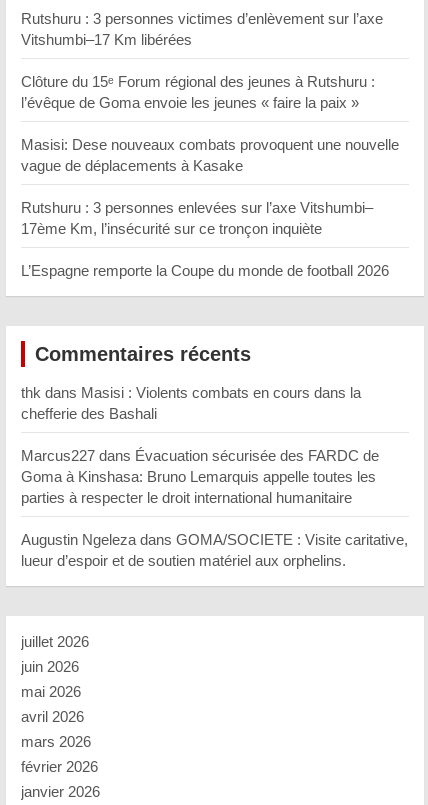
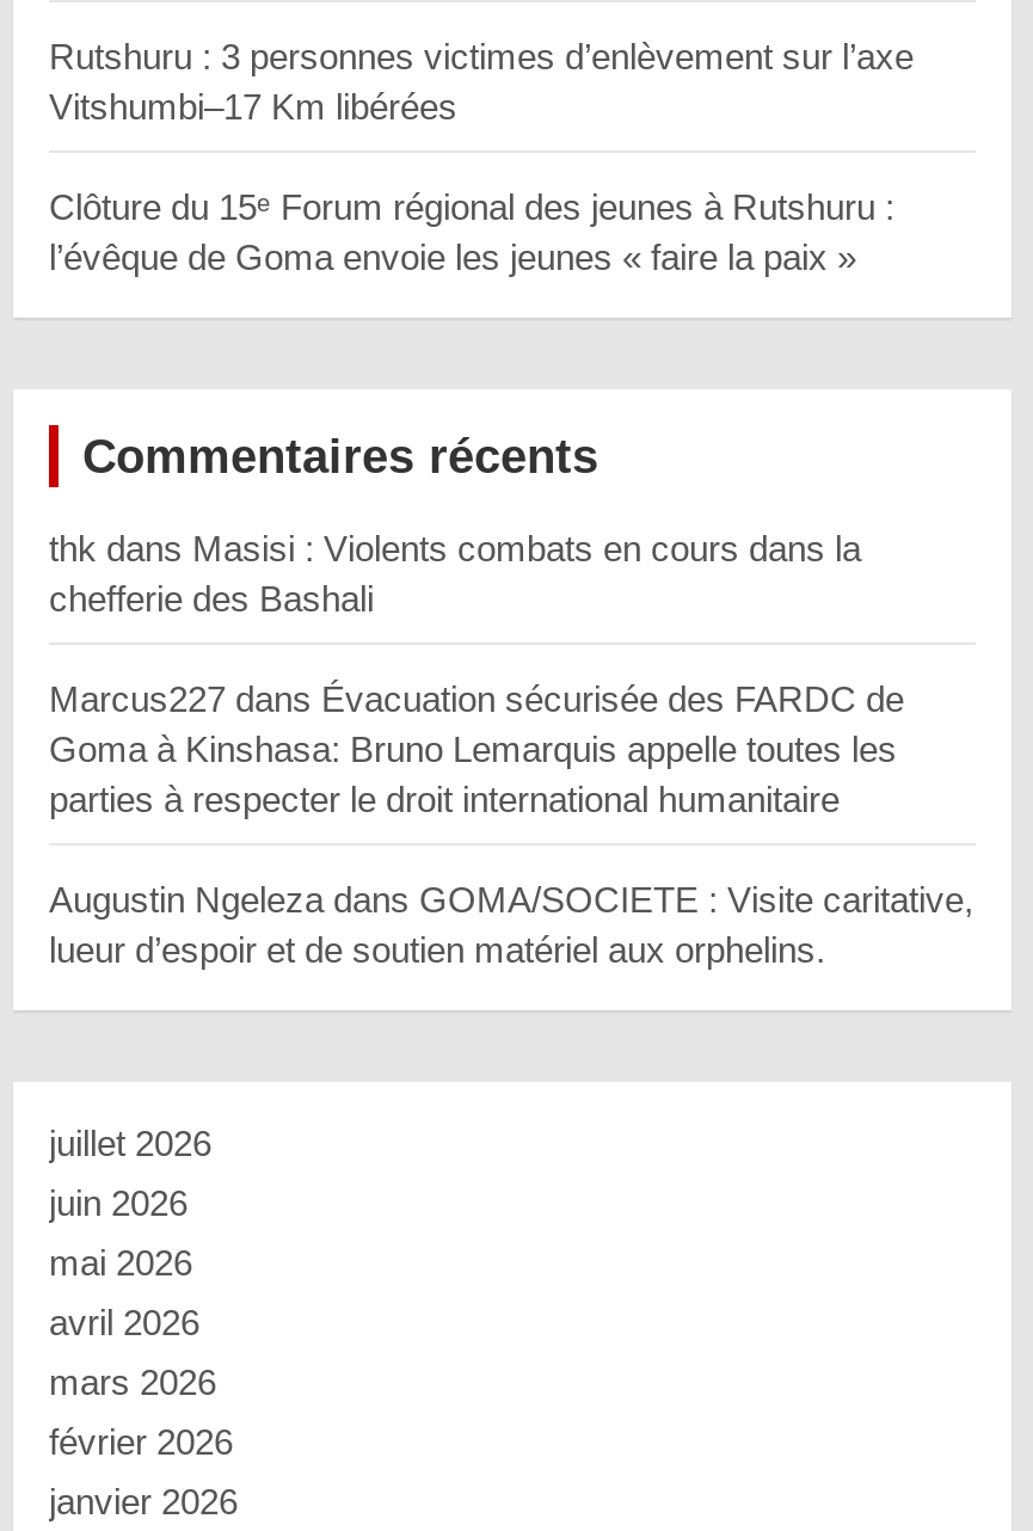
- Masisi: Dese nouveaux combats provoquent une nouvelle
- vague de déplacements à Kasake
- Rutshuru : 3 personnes enlevées sur l’axe Vitshumbi–
- 17ème Km, l’insécurité sur ce tronçon inquiète
- L’Espagne remporte la Coupe du monde de football 2026
